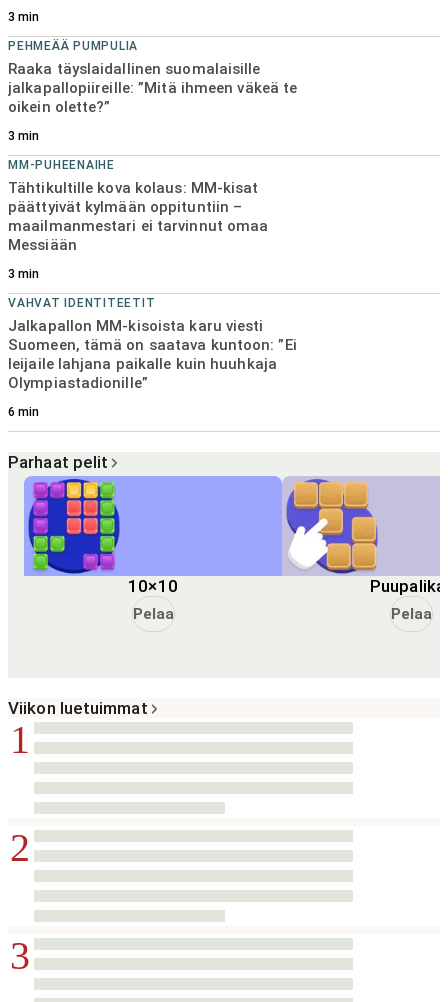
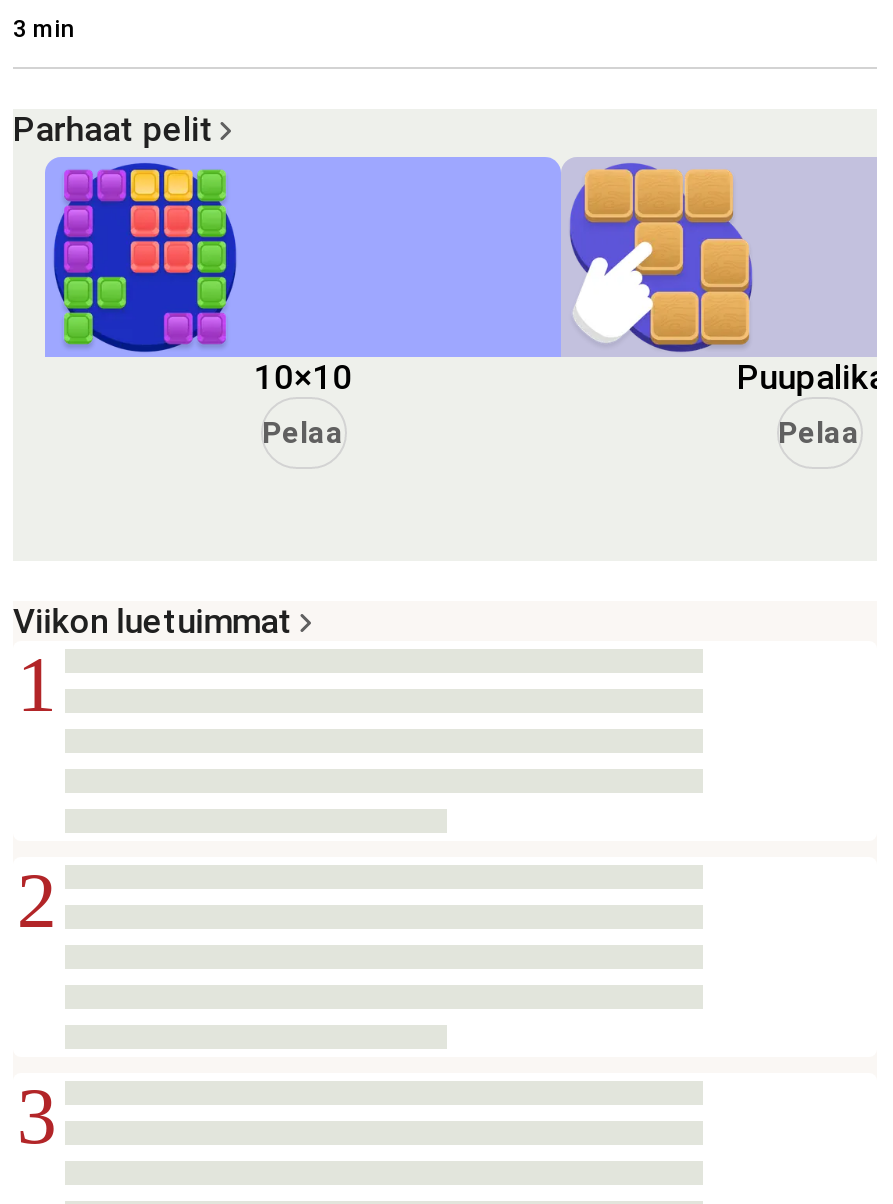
- PEHMEÄÄ PUMPULIA
- Raaka täyslaidallinen suomalaisille
- jalkapallopiireille: ”Mitä ihmeen väkeä te
- oikein olette?”
- 3 min
- MM-PUHEENAIHE
- Tähtikultille kova kolaus: MM-kisat
- päättyivät kylmään oppituntiin –
- maailmanmestari ei tarvinnut omaa
- Messiään
- 3 min
- VAHVAT IDENTITEETIT
- Jalkapallon MM-kisoista karu viesti
- Suomeen, tämä on saatava kuntoon: ”Ei
- leijaile lahjana paikalle kuin huuhkaja
- Olympiastadionille”
- 6 min
